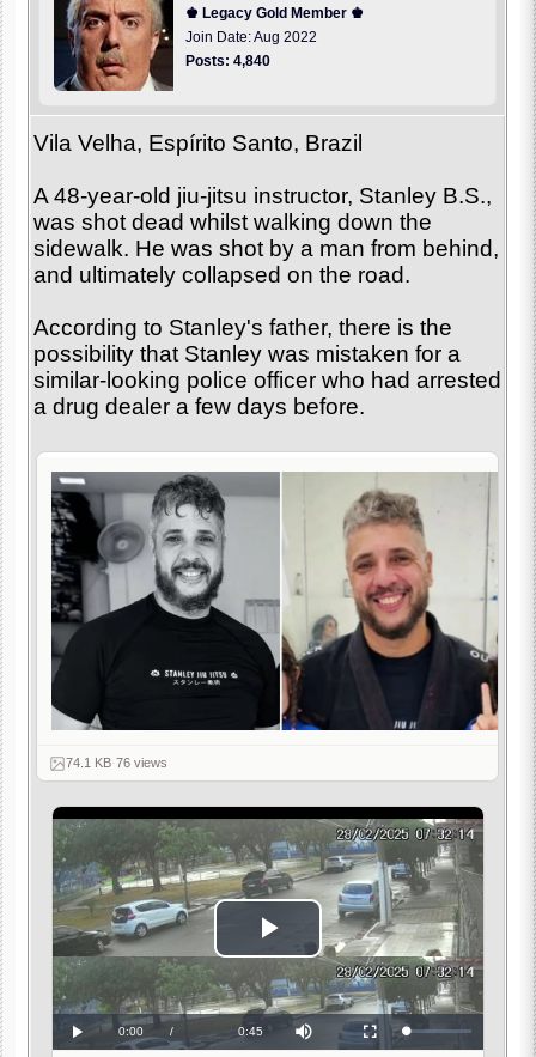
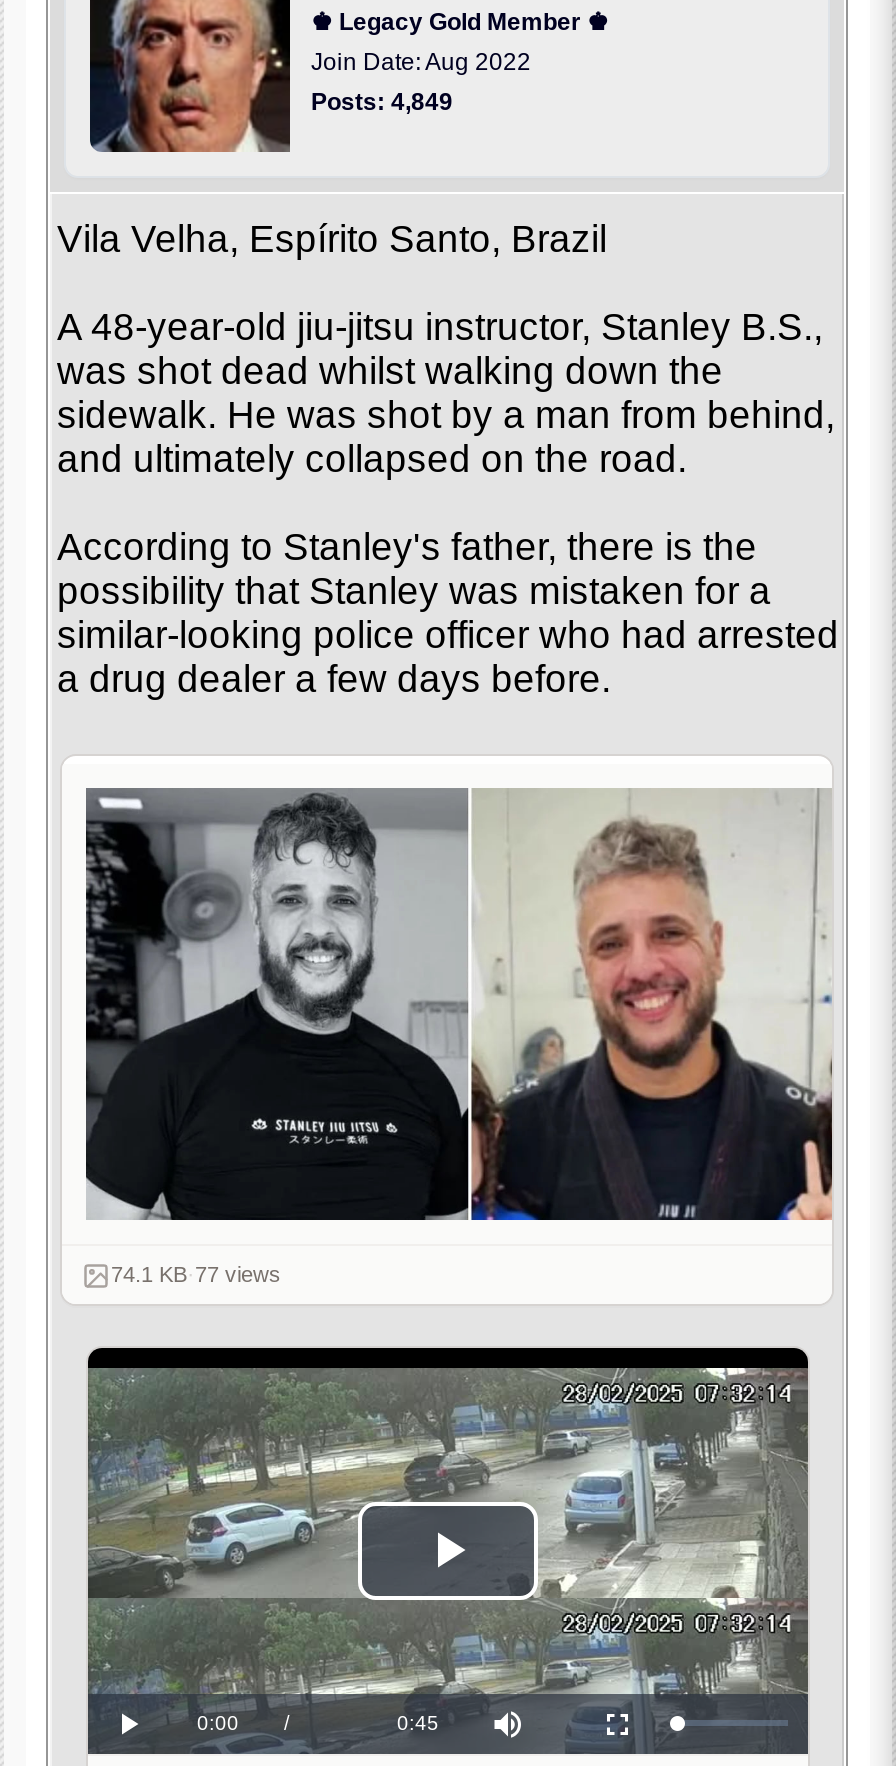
- Posts: 4,840
+ Posts: 4,849

- 74.1 KB · 76 views
+ 74.1 KB · 77 views
